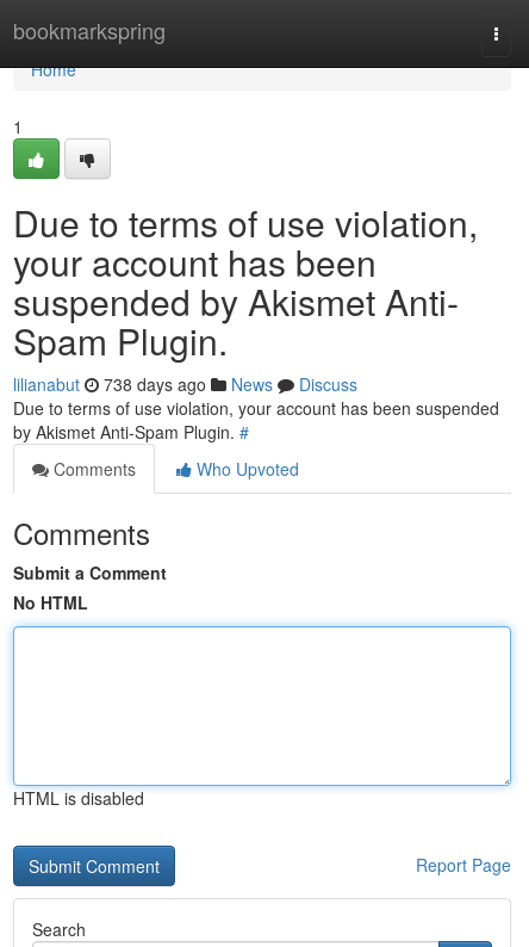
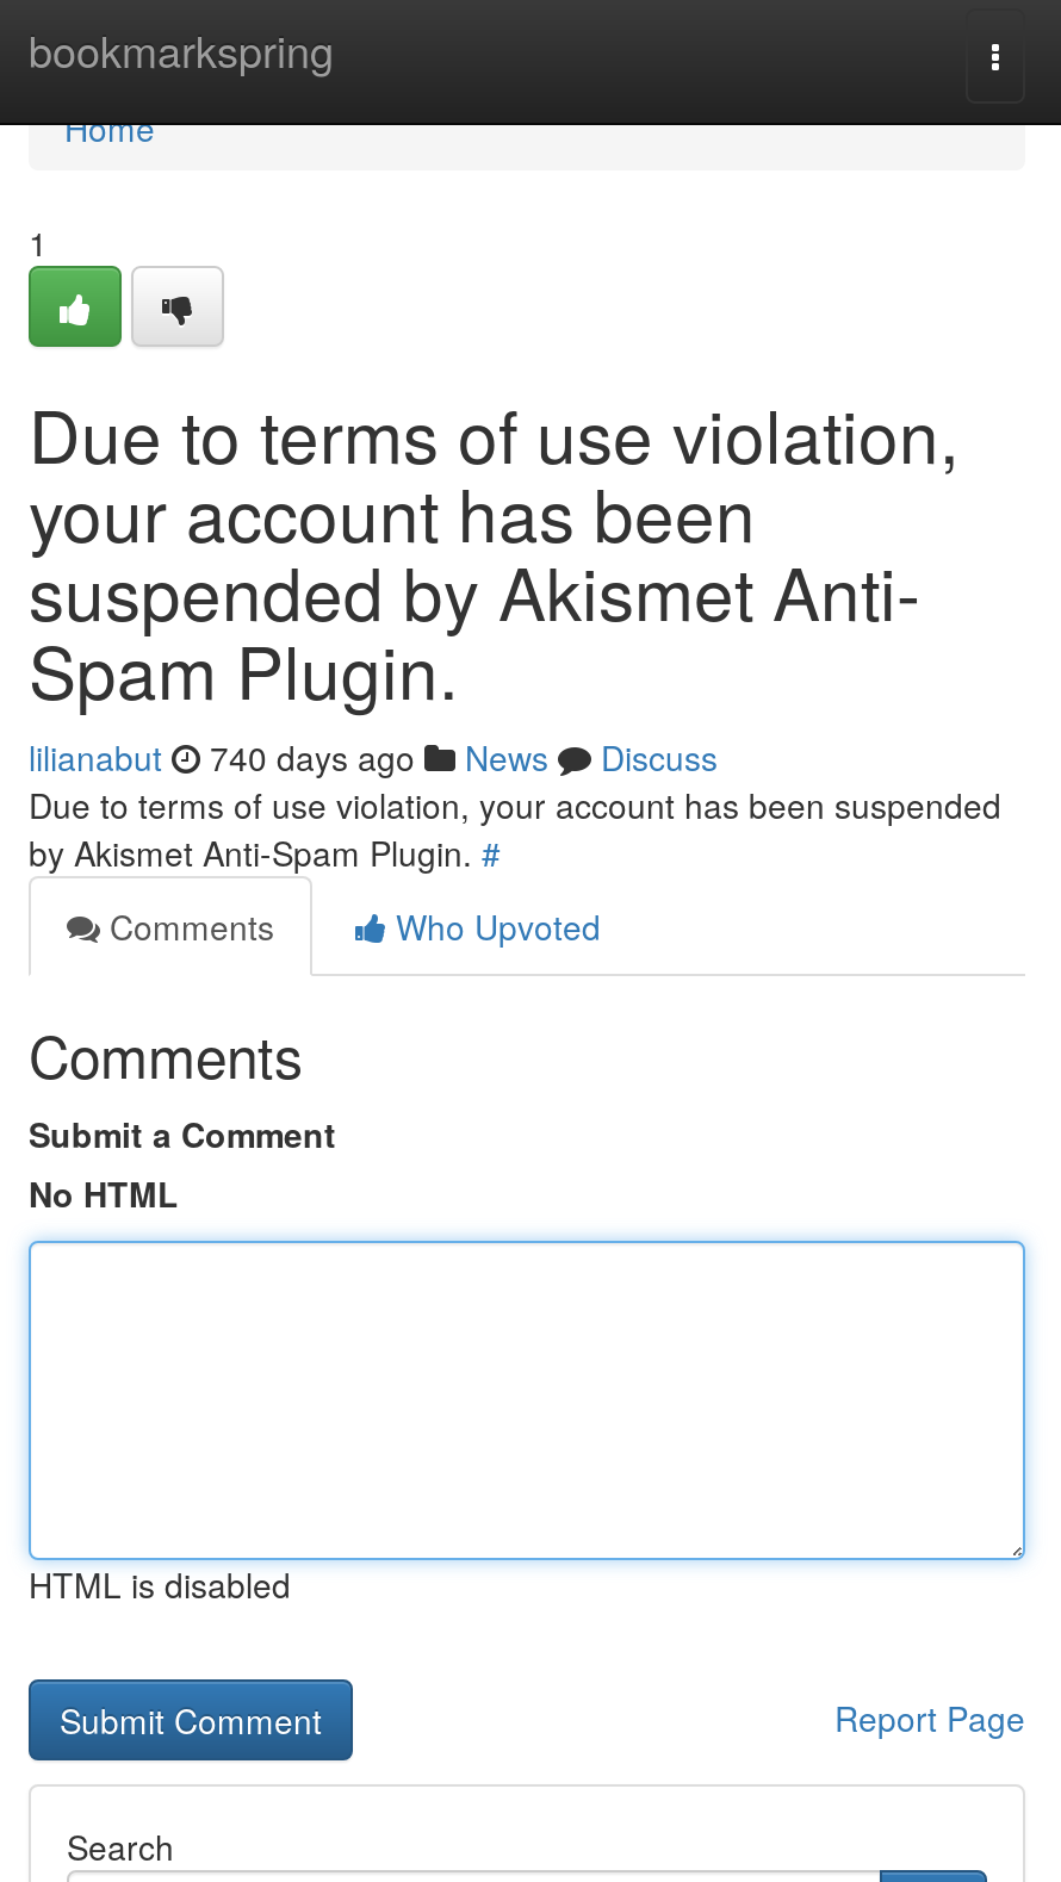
- lilianabut 738 days ago News Discuss
+ lilianabut 740 days ago News Discuss
